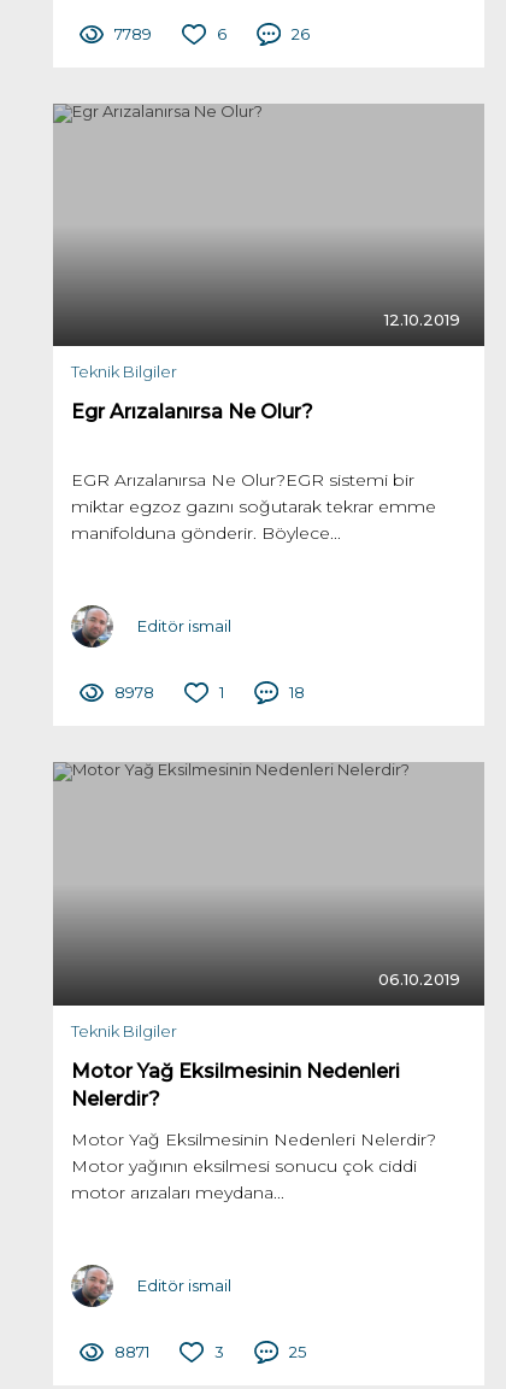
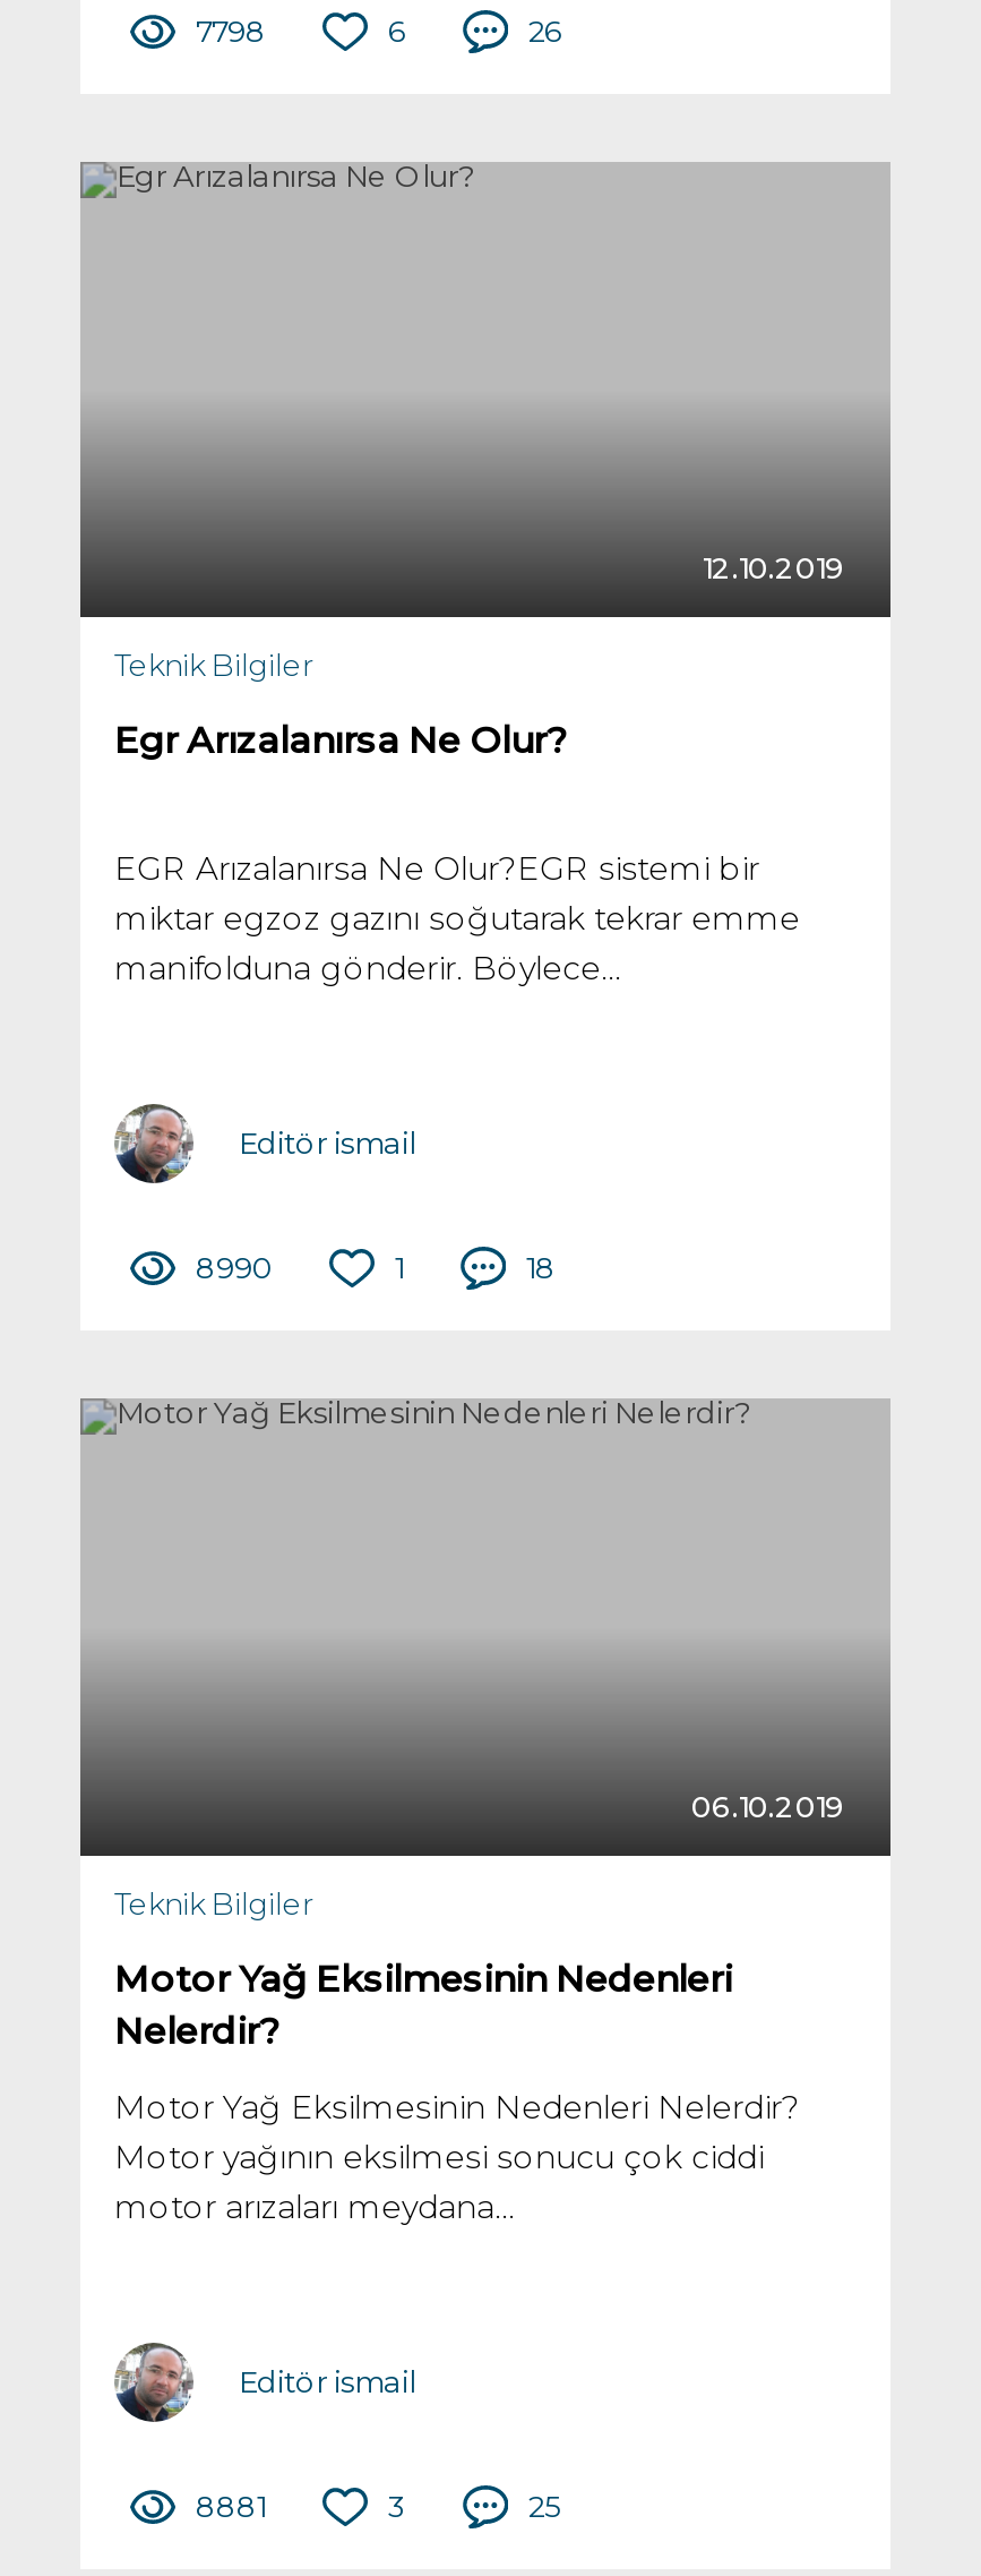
- 7789
+ 7798

- 8978
+ 8990

- 8871
+ 8881
